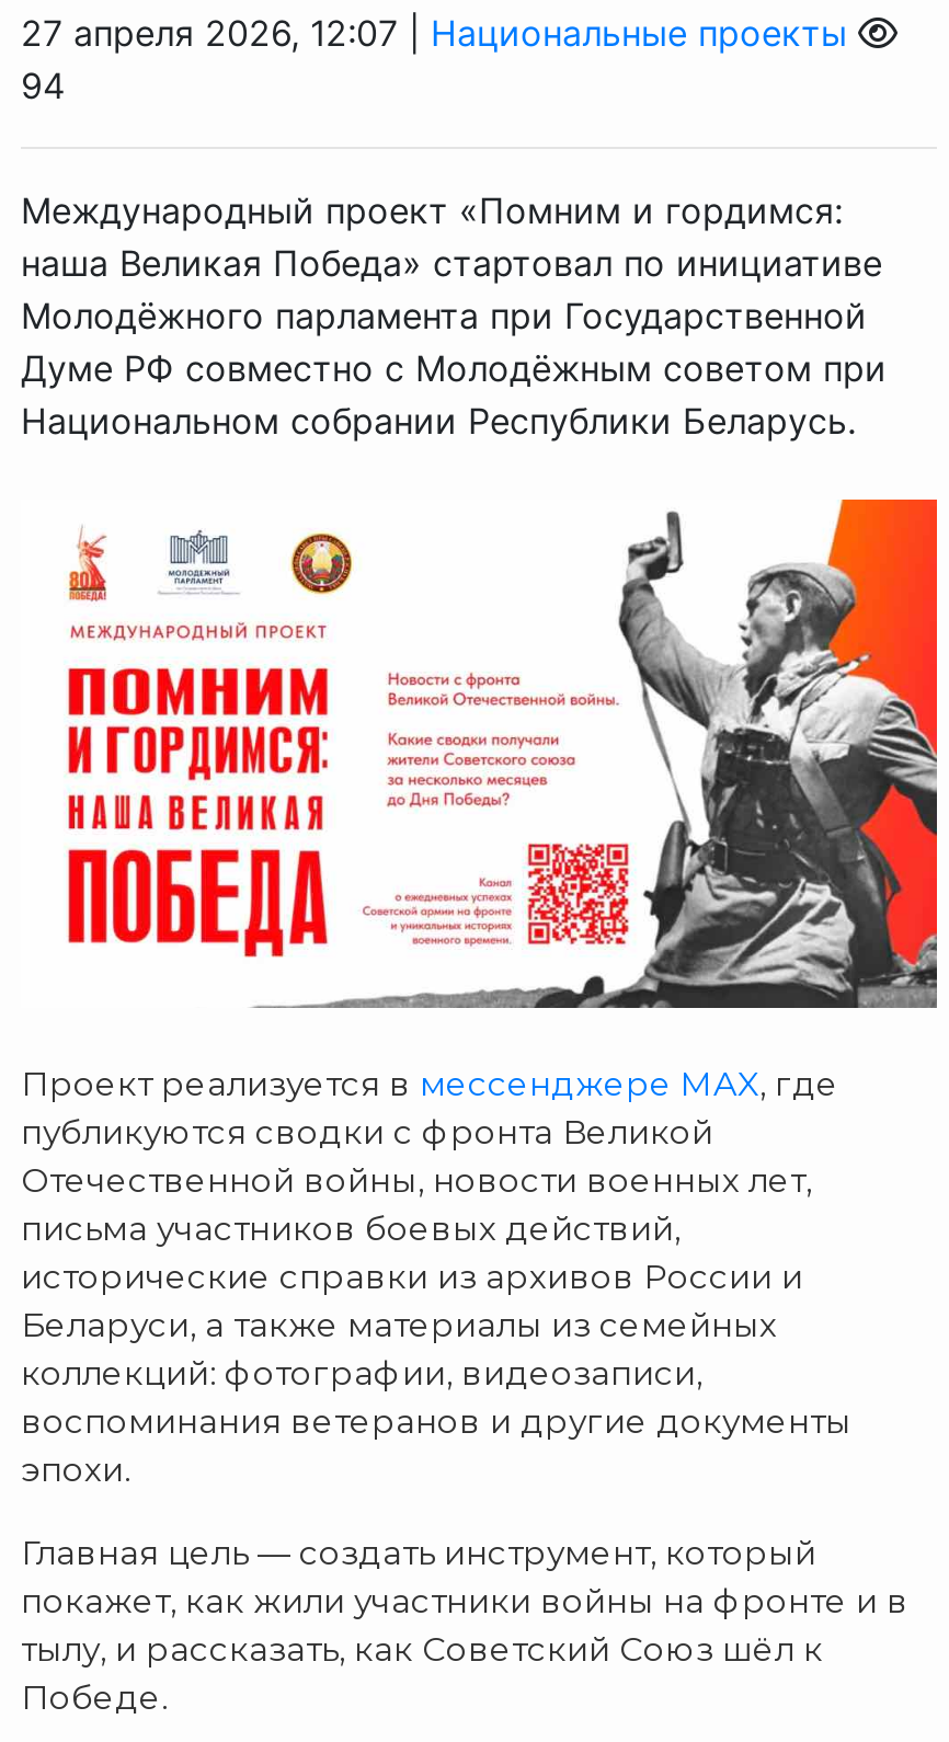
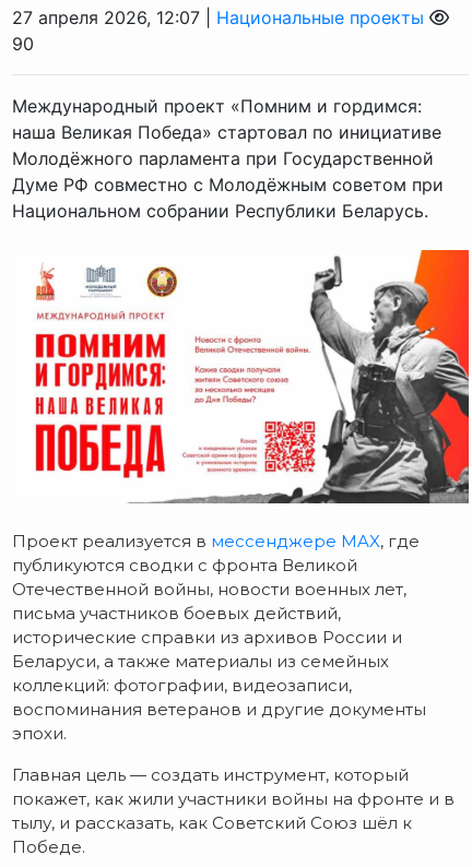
- 94
+ 90
